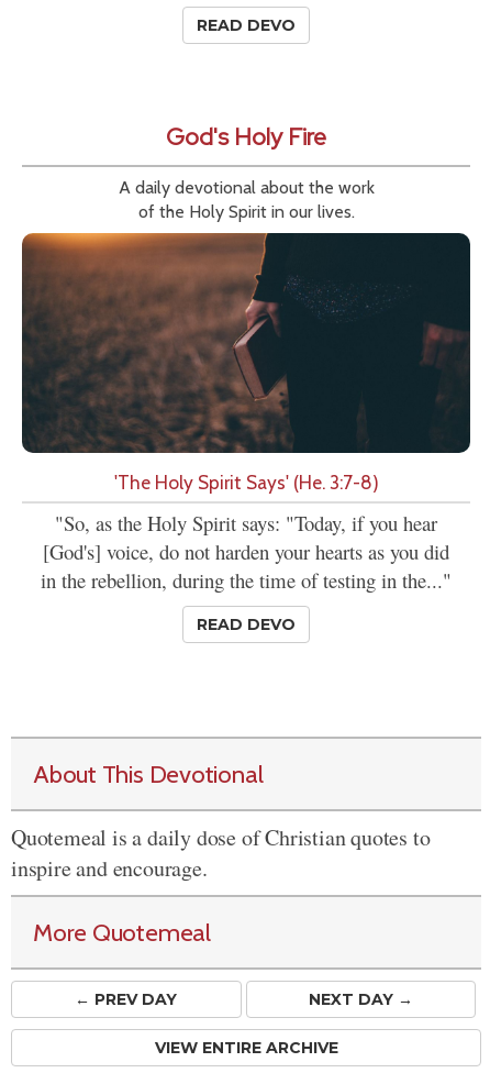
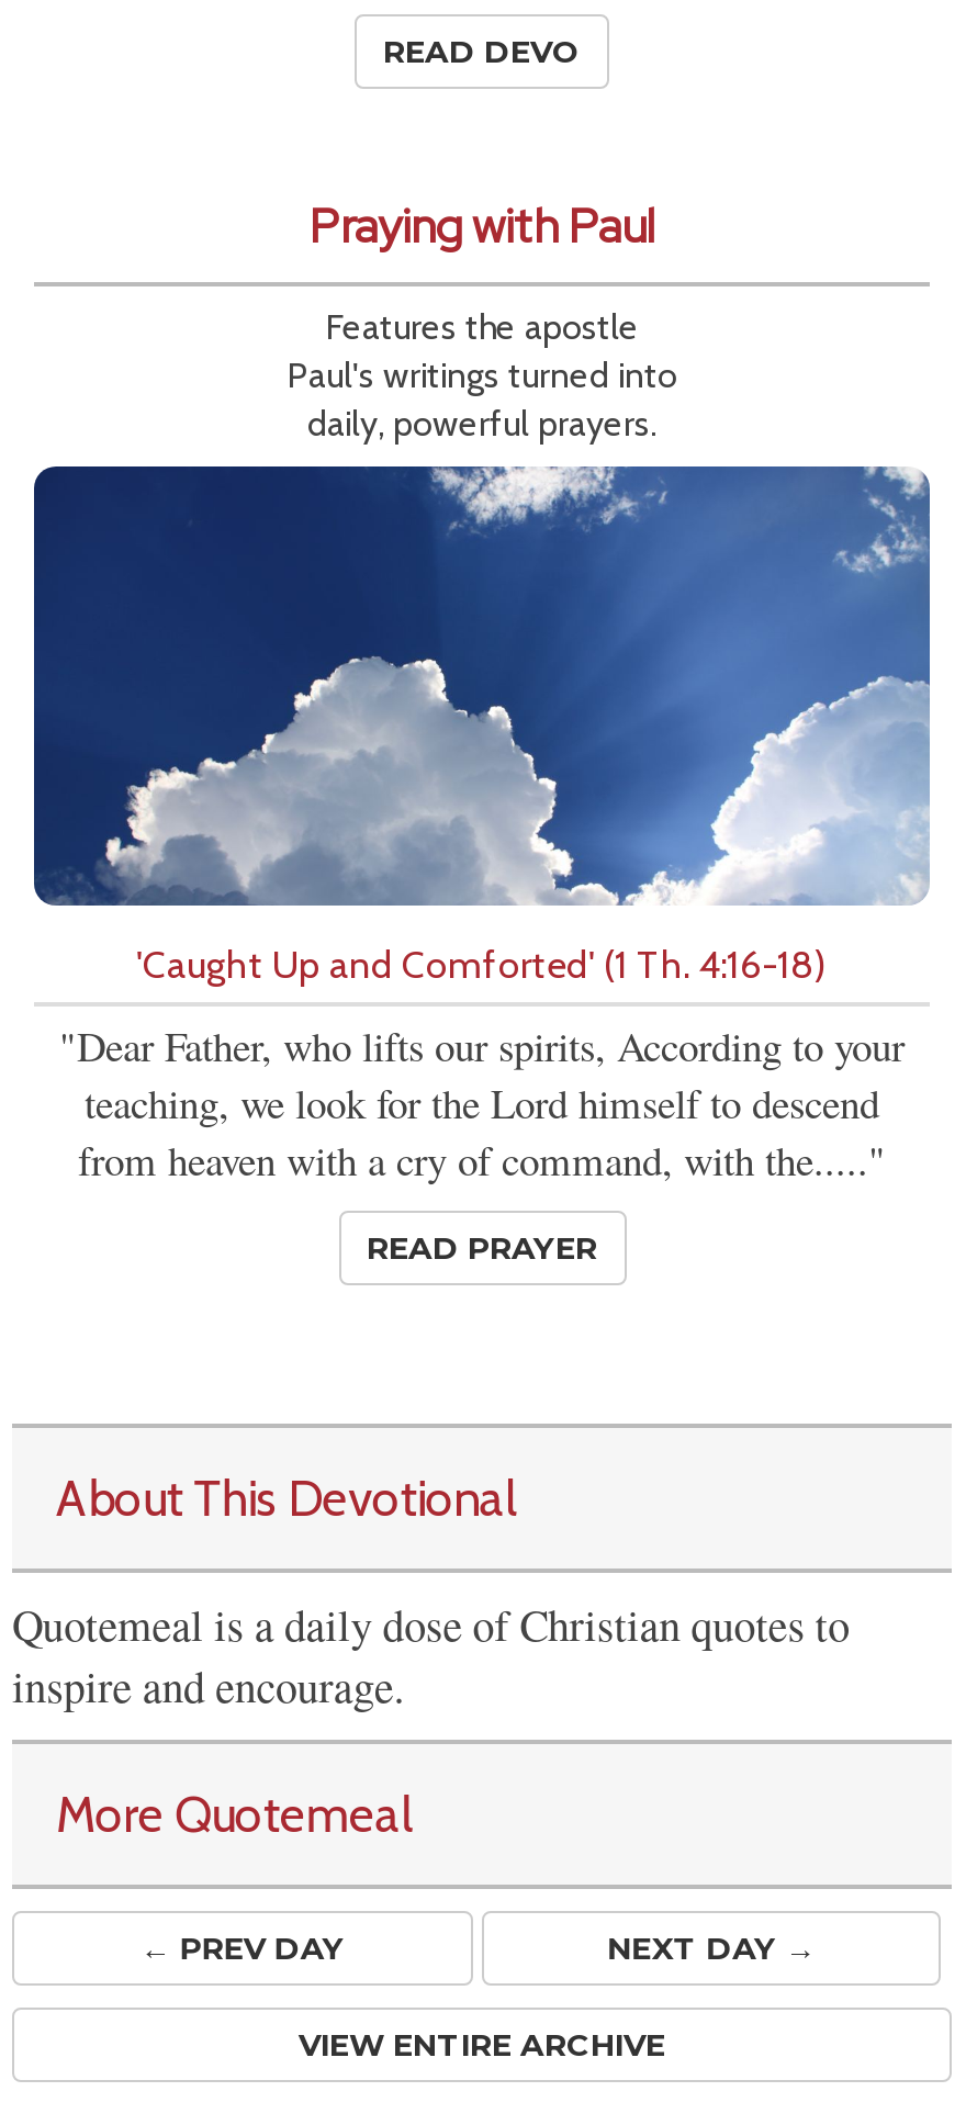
- God's Holy Fire
+ Praying with Paul

- A daily devotional about the work
- of the Holy Spirit in our lives.
+ Features the apostle
+ Paul's writings turned into
+ daily, powerful prayers.

- [image]
- 'The Holy Spirit Says' (He. 3:7-8)
+ [image]
+ 'Caught Up and Comforted' (1 Th. 4:16-18)

- "So, as the Holy Spirit says: "Today, if you hear
- [God's] voice, do not harden your hearts as you did
- in the rebellion, during the time of testing in the..."
+ "Dear Father, who lifts our spirits, According to your
+ teaching, we look for the Lord himself to descend
+ from heaven with a cry of command, with the....."

- READ DEVO
+ READ PRAYER
